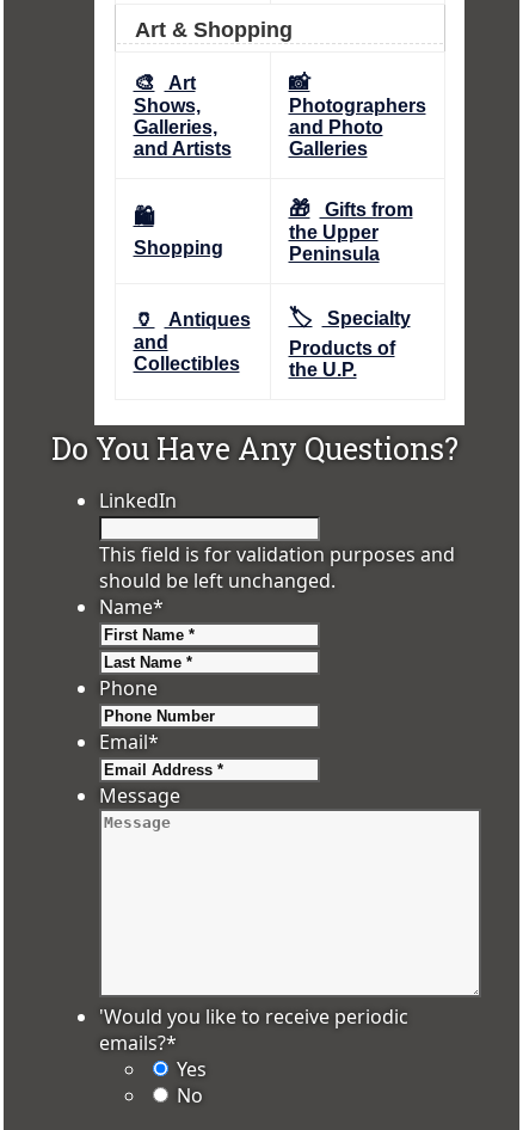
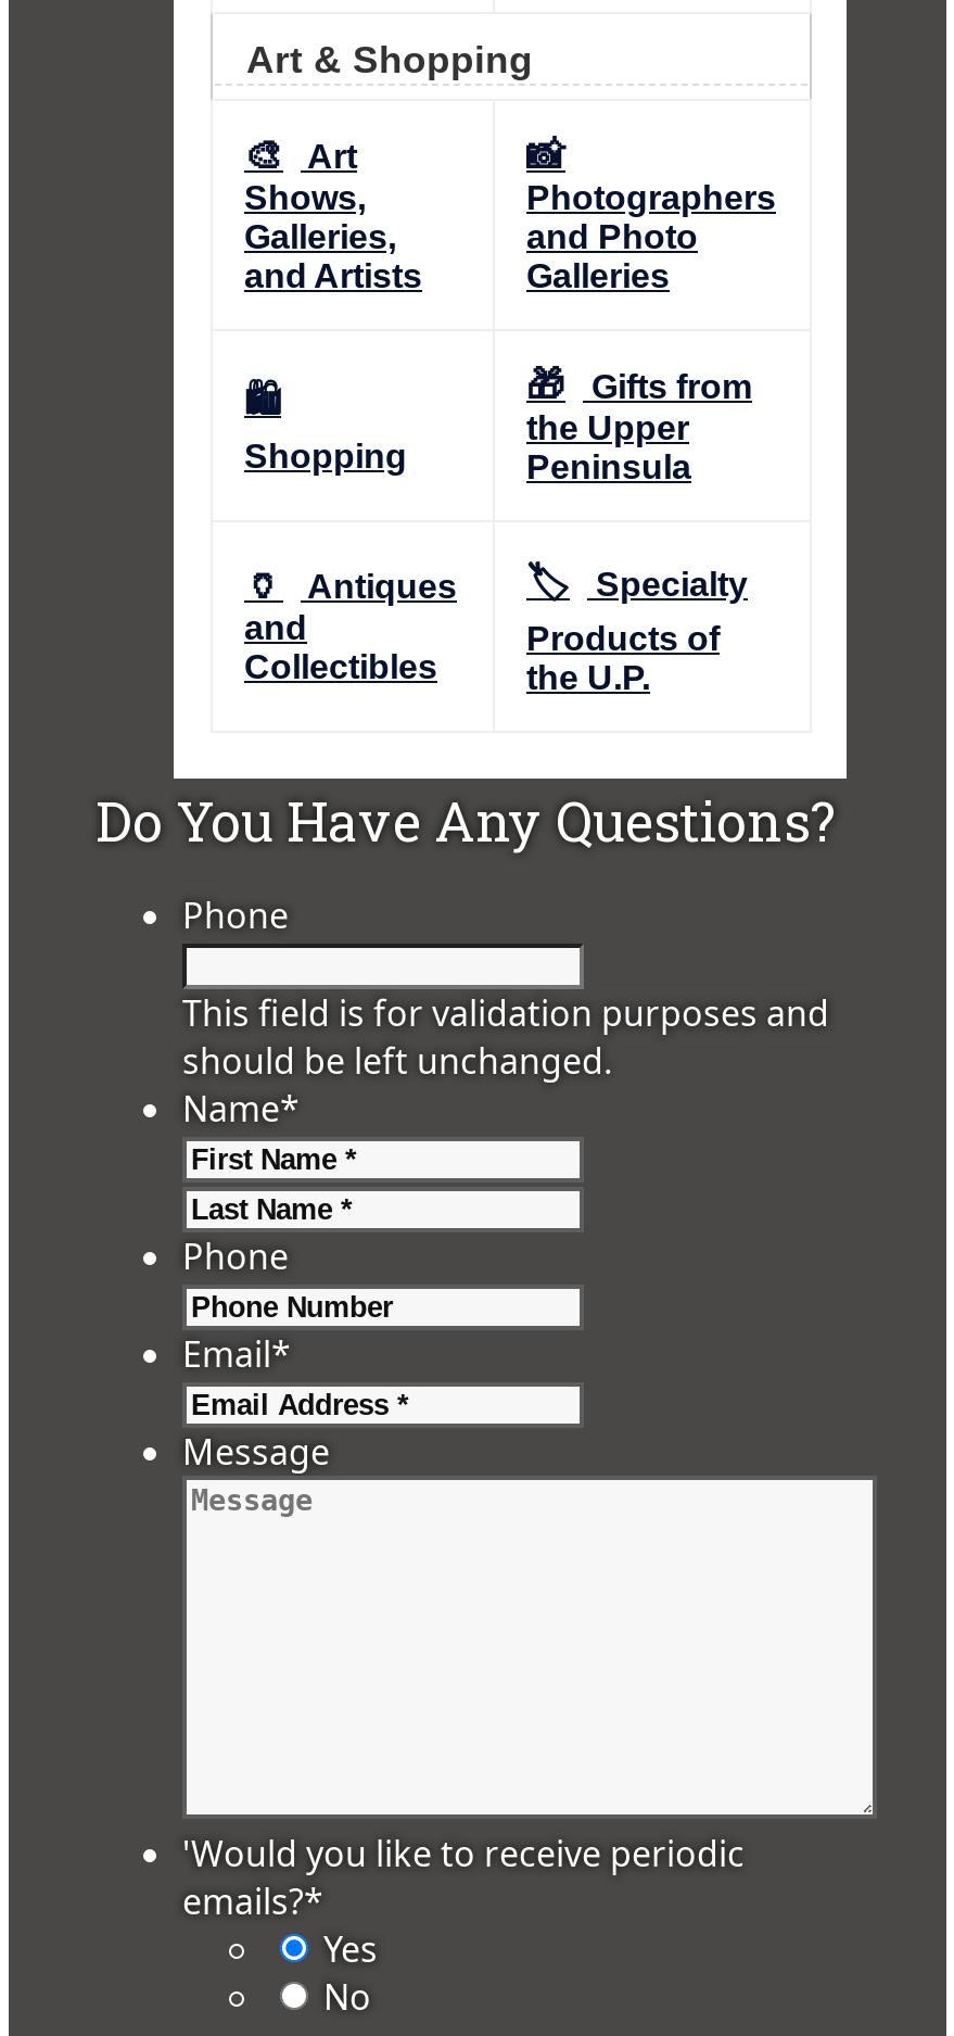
- LinkedIn
+ Phone
